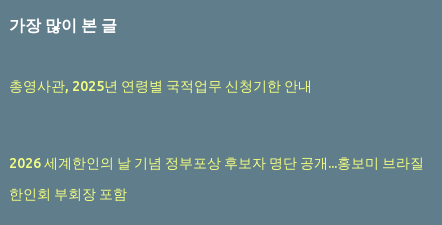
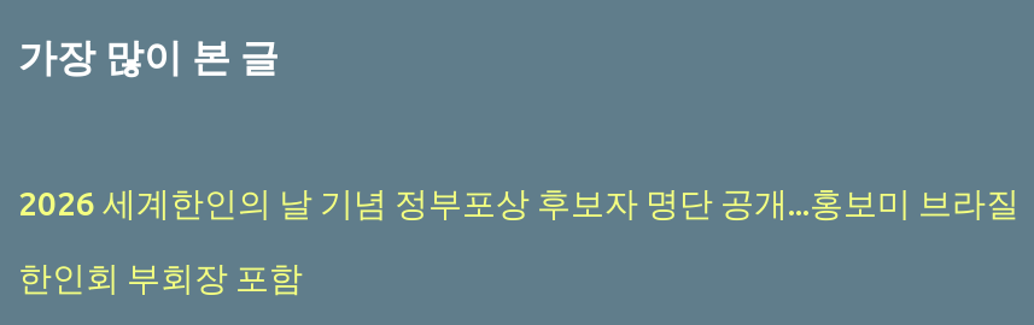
- 총영사관, 2025년 연령별 국적업무 신청기한 안내
